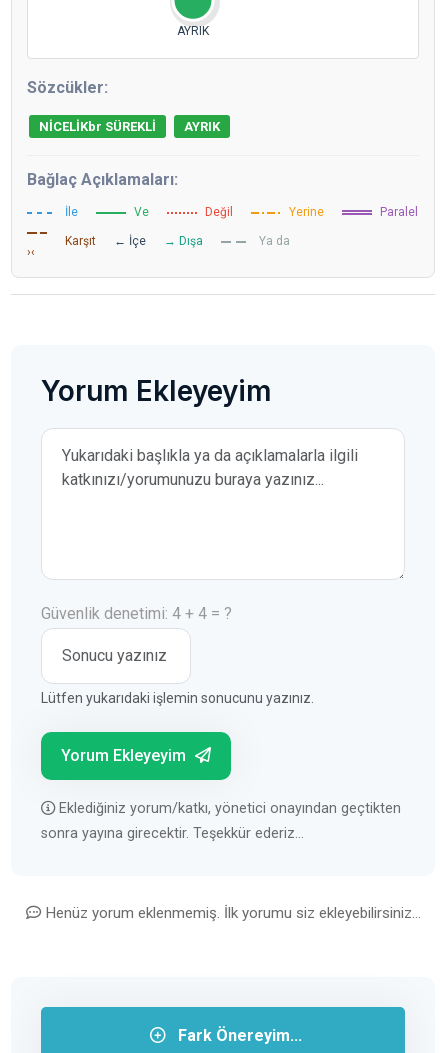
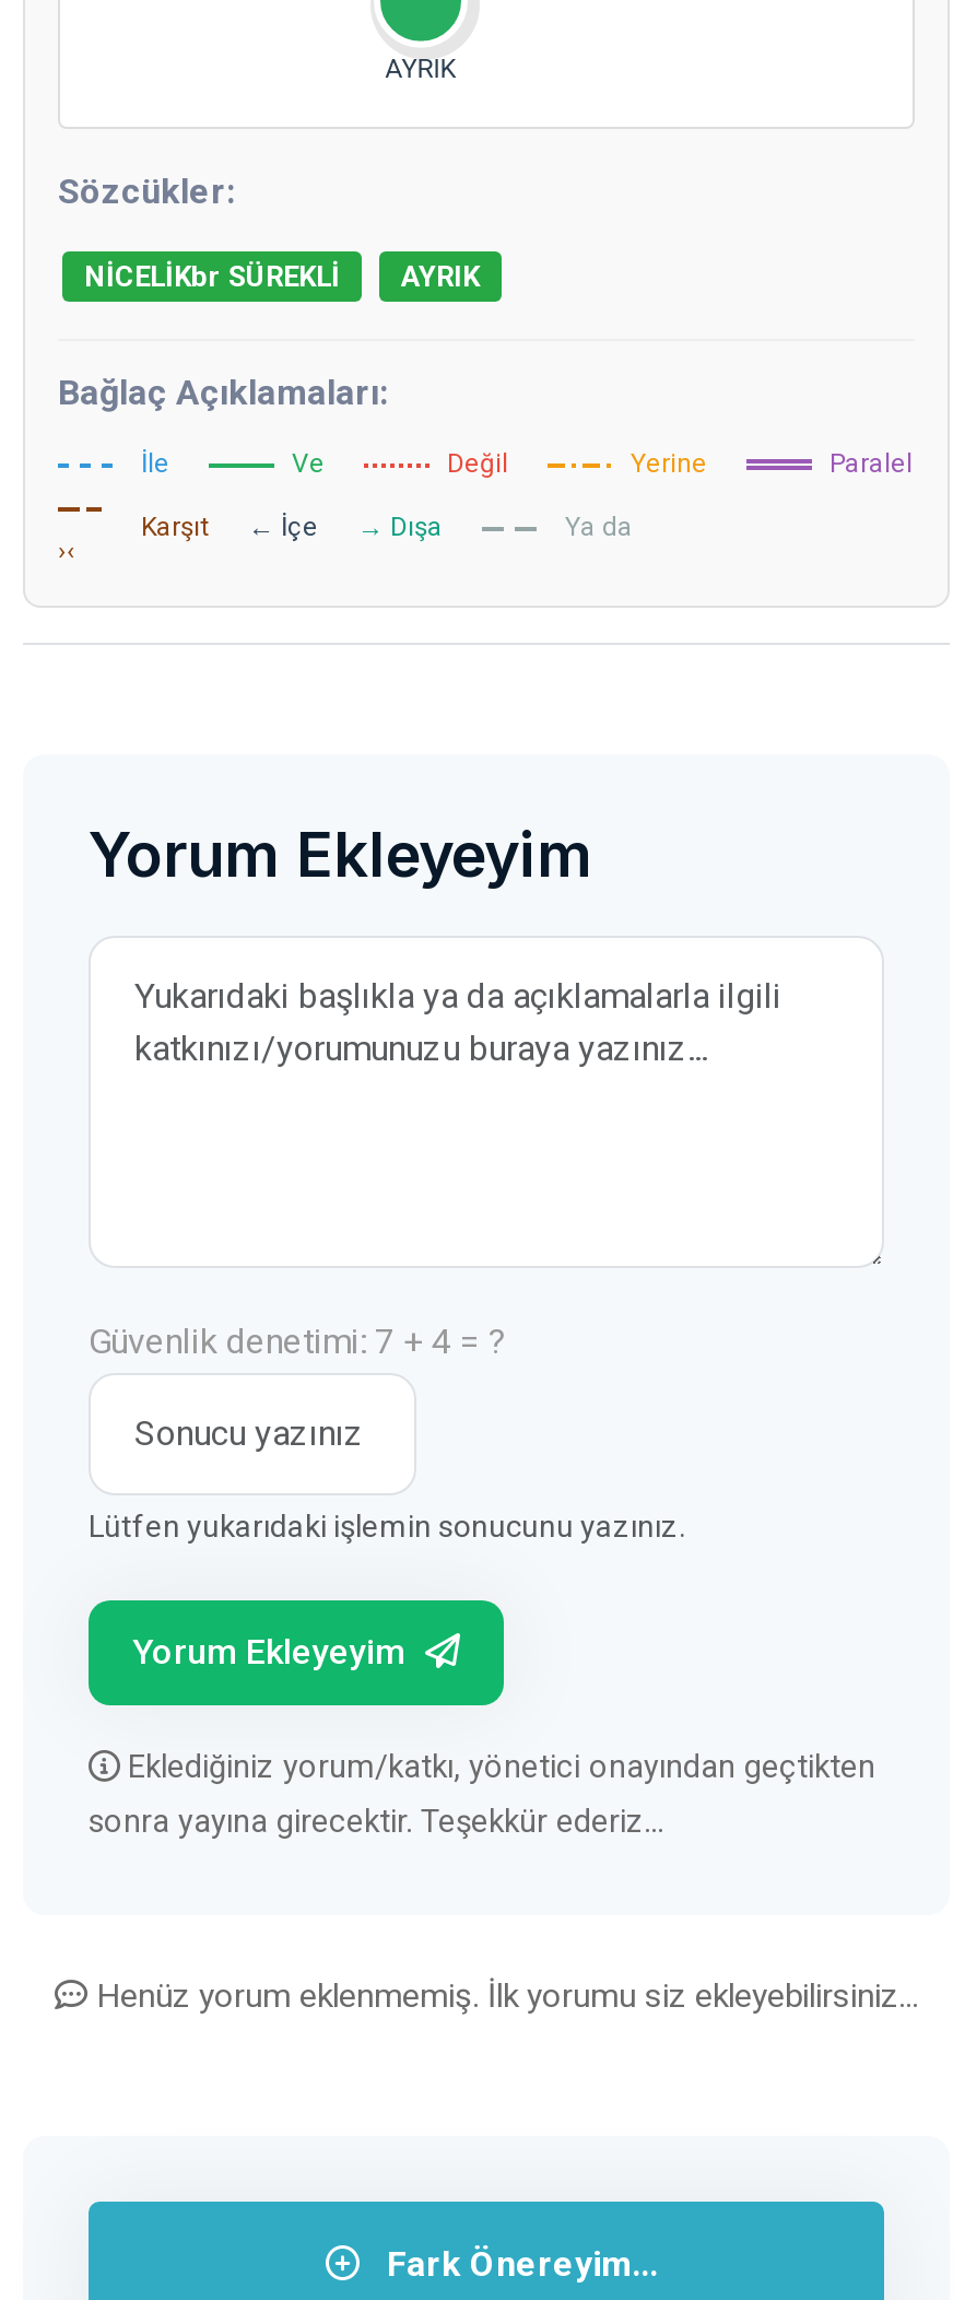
- Güvenlik denetimi: 4 + 4 = ?
+ Güvenlik denetimi: 7 + 4 = ?
